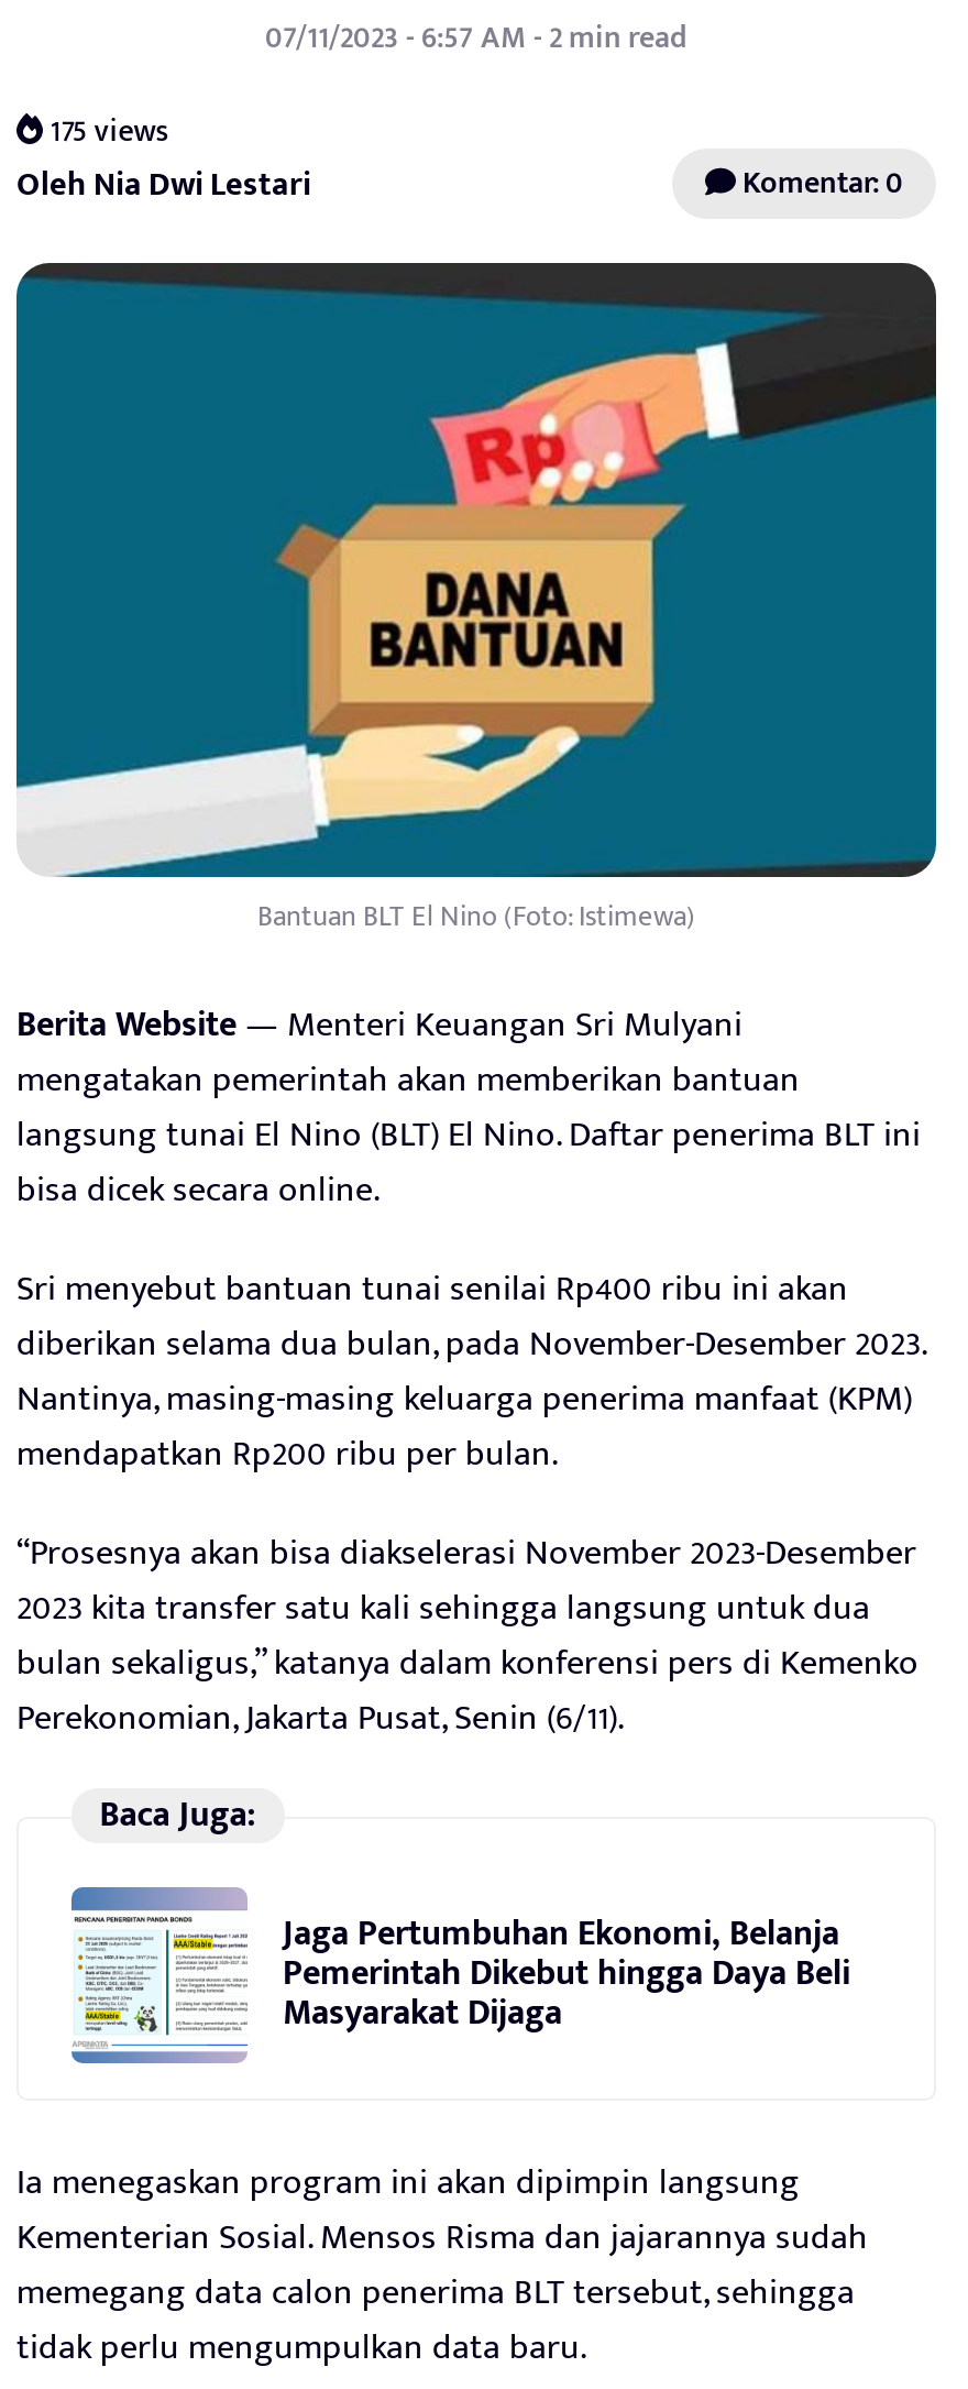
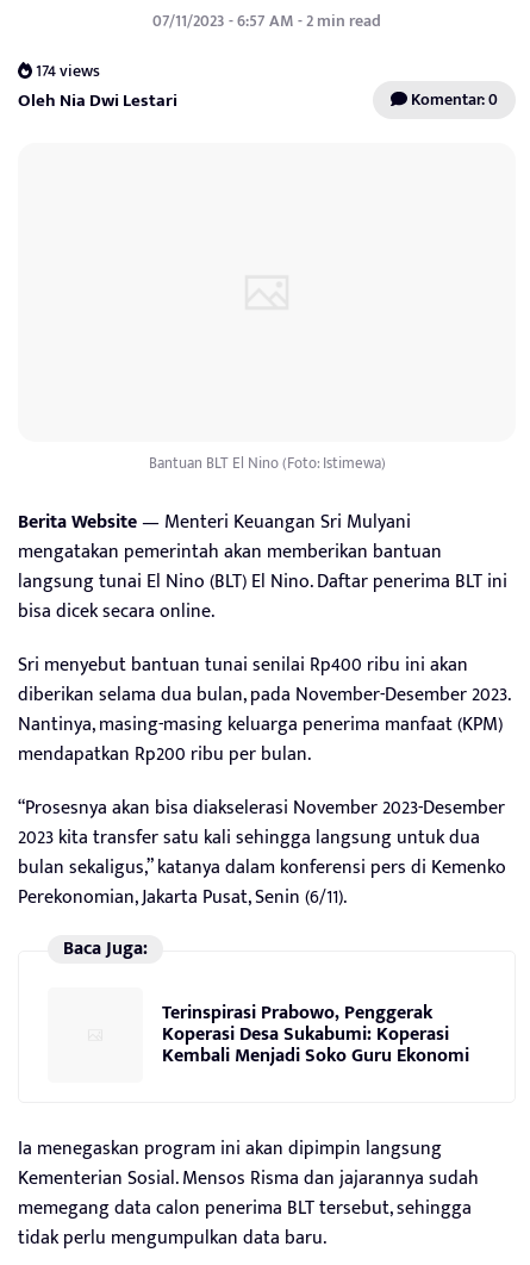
- 175 views
+ 174 views

- [image]

- [image]

- Jaga Pertumbuhan Ekonomi, Belanja
- Pemerintah Dikebut hingga Daya Beli
- Masyarakat Dijaga
+ Terinspirasi Prabowo, Penggerak
+ Koperasi Desa Sukabumi: Koperasi
+ Kembali Menjadi Soko Guru Ekonomi
